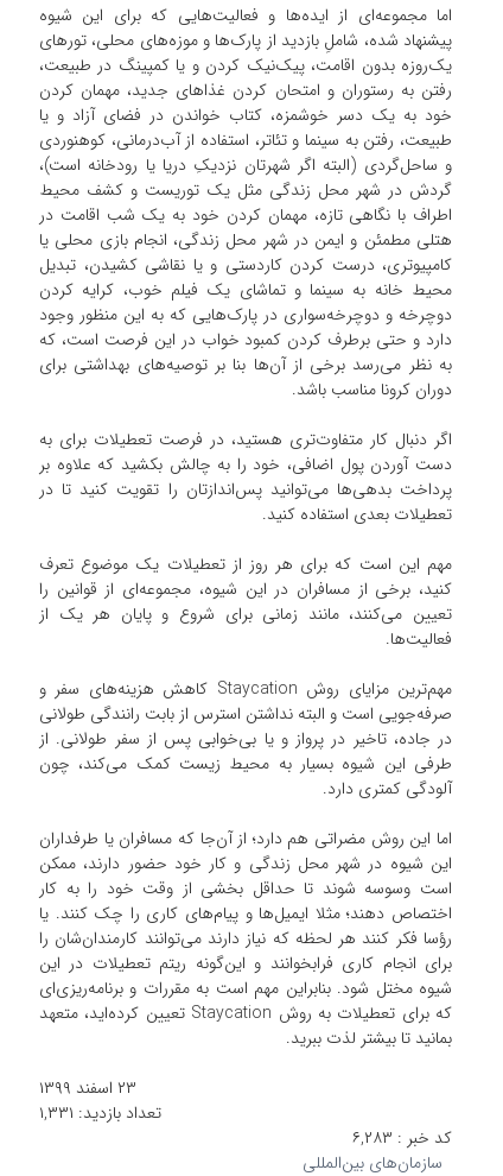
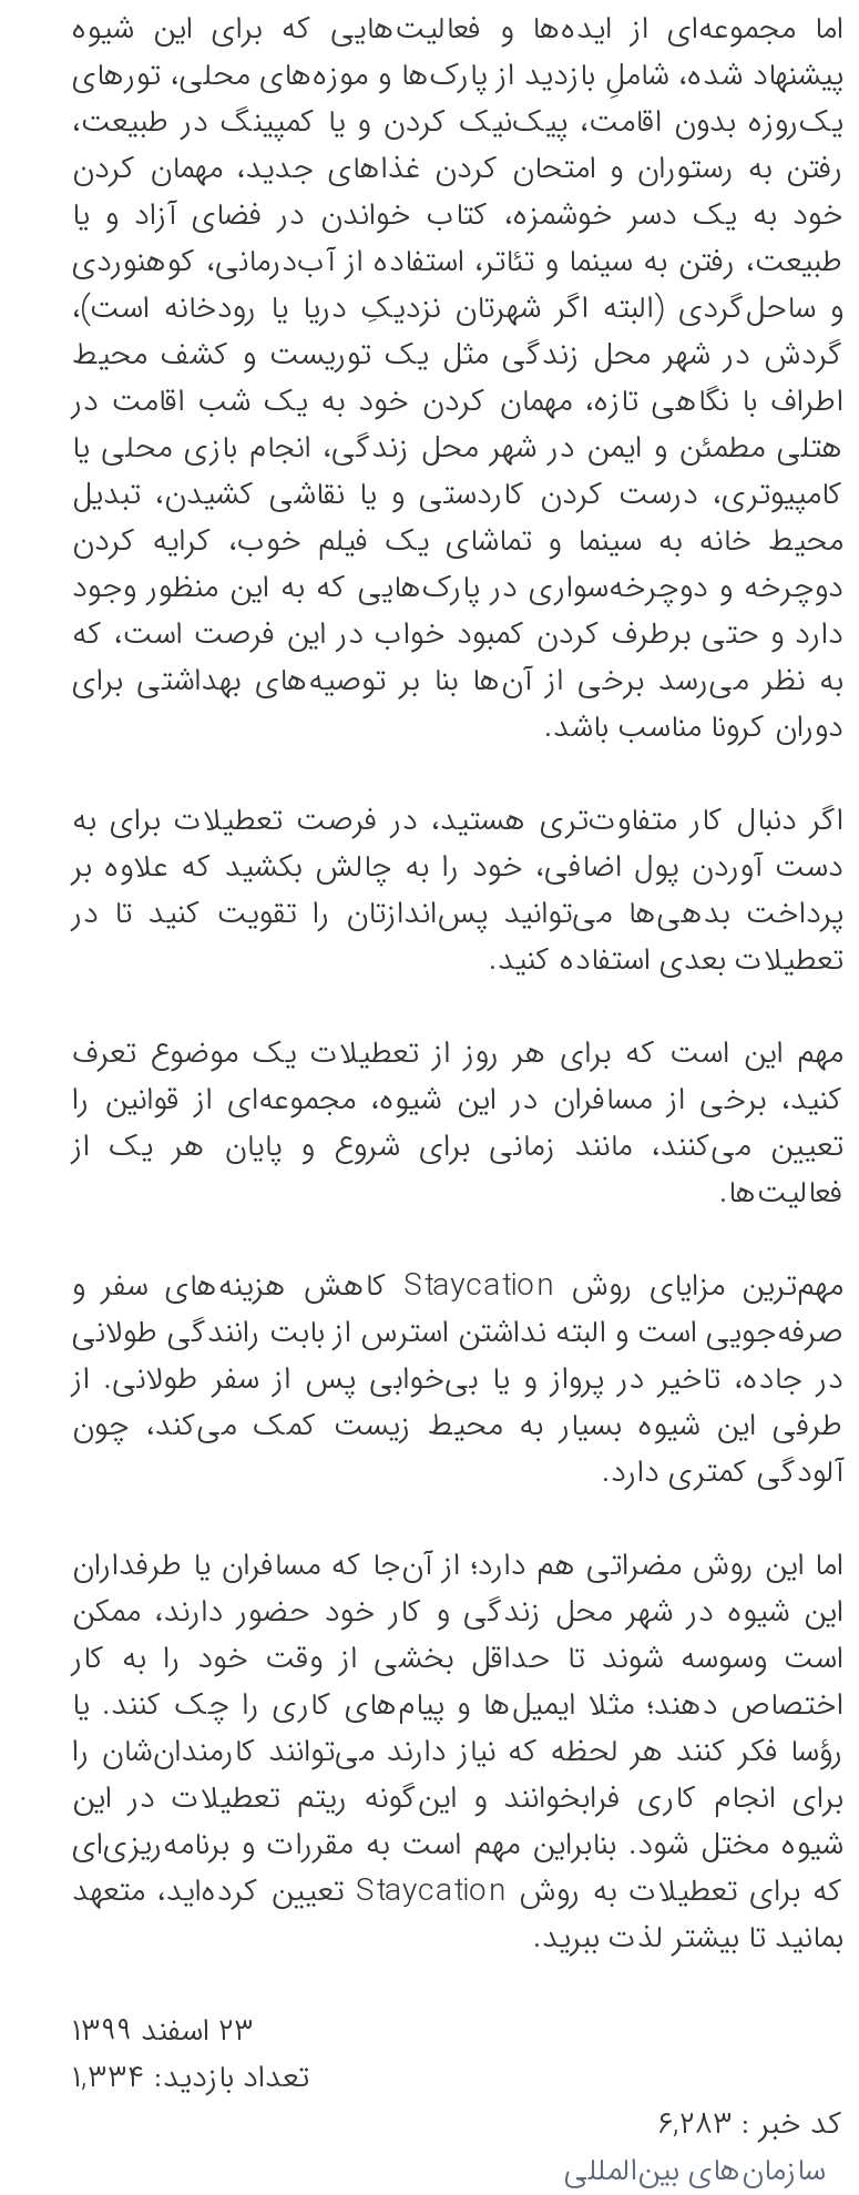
- تعداد بازدید: ۱,۳۳۱
+ تعداد بازدید: ۱,۳۳۴
